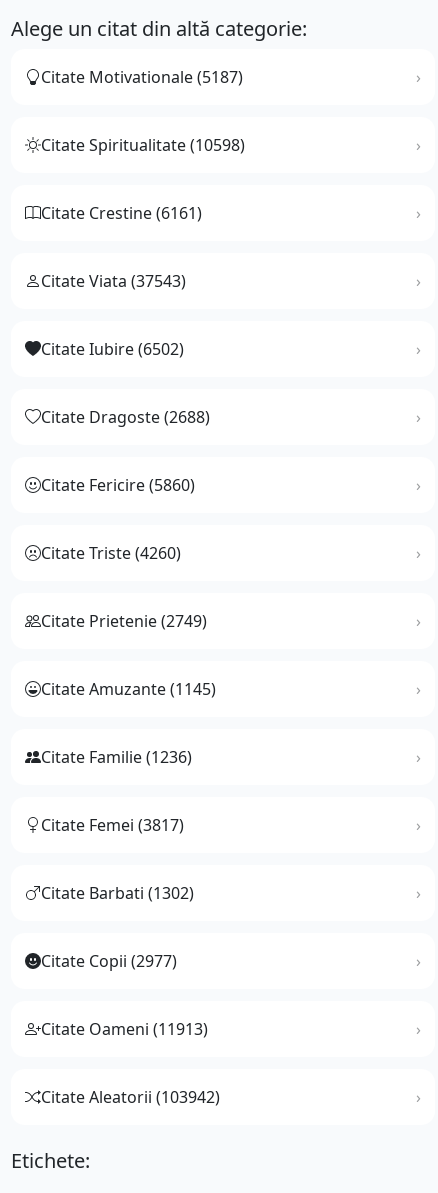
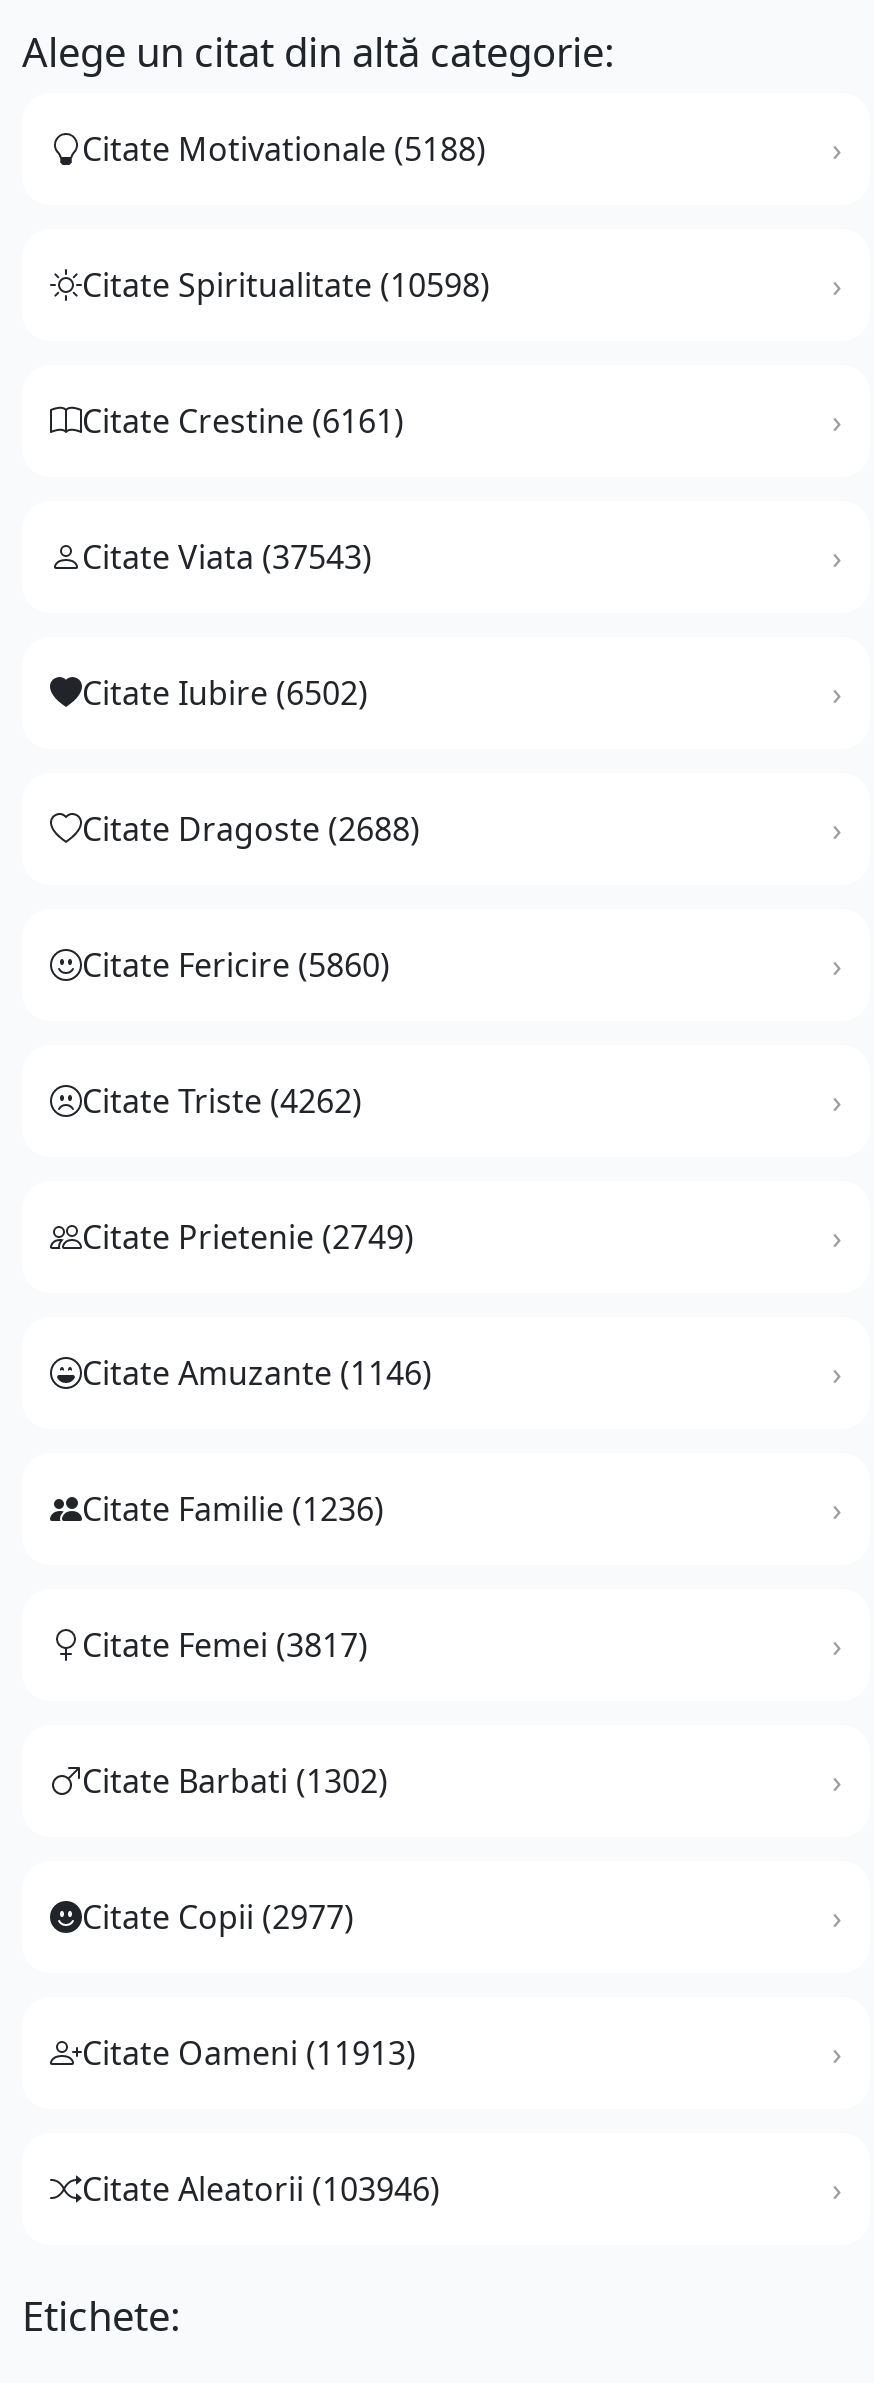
- Citate Motivationale (5187)
+ Citate Motivationale (5188)

- Citate Triste (4260)
+ Citate Triste (4262)

- Citate Amuzante (1145)
+ Citate Amuzante (1146)

- Citate Aleatorii (103942)
+ Citate Aleatorii (103946)
